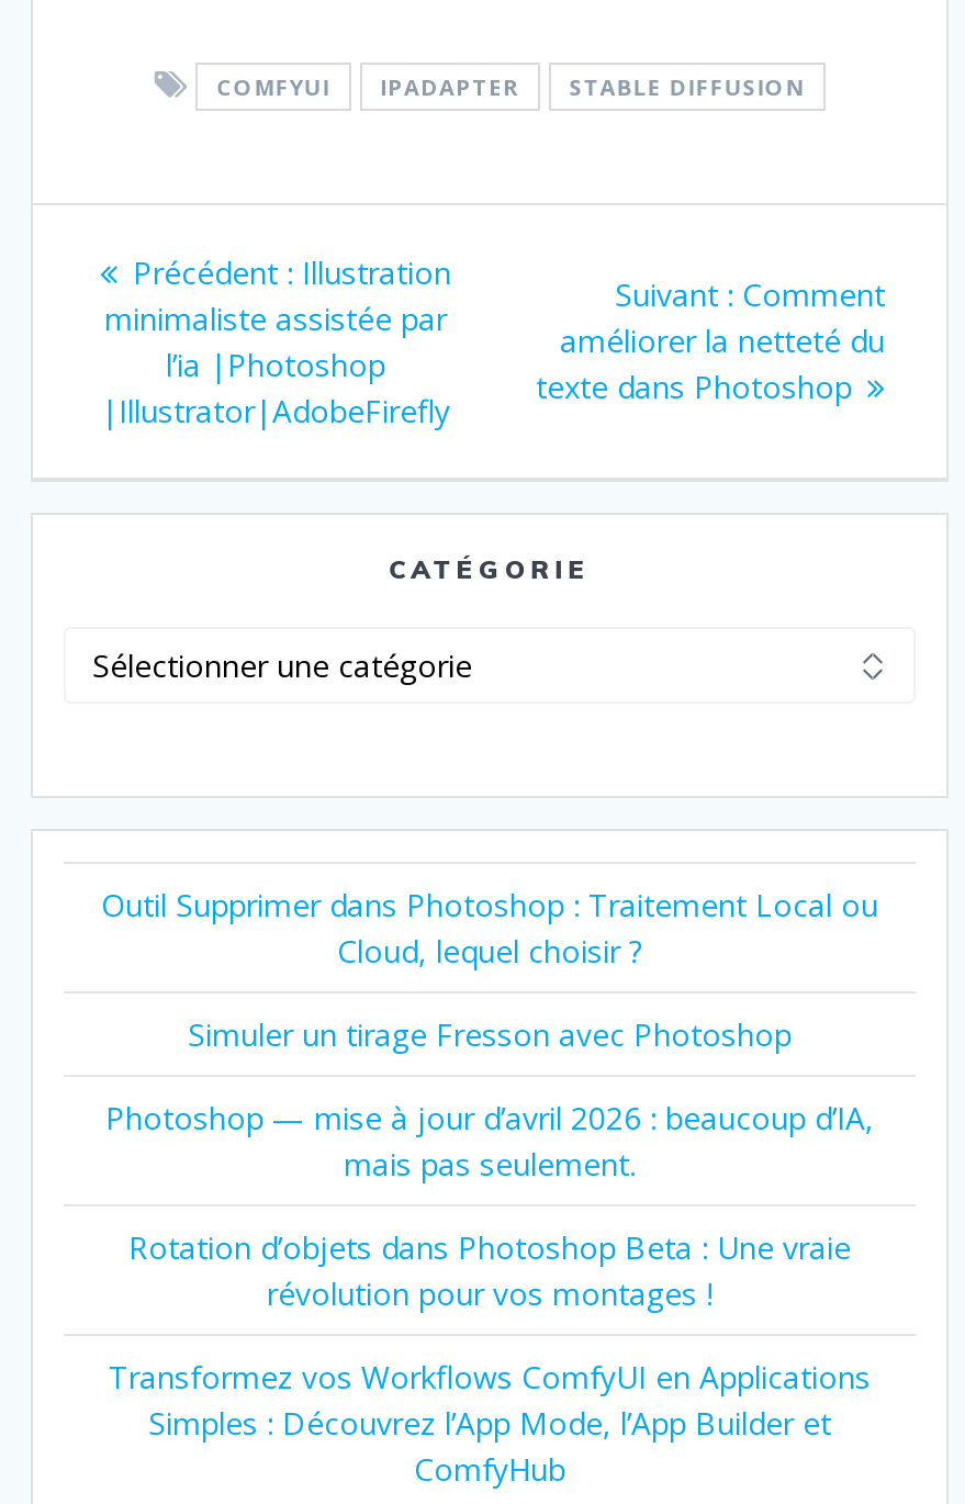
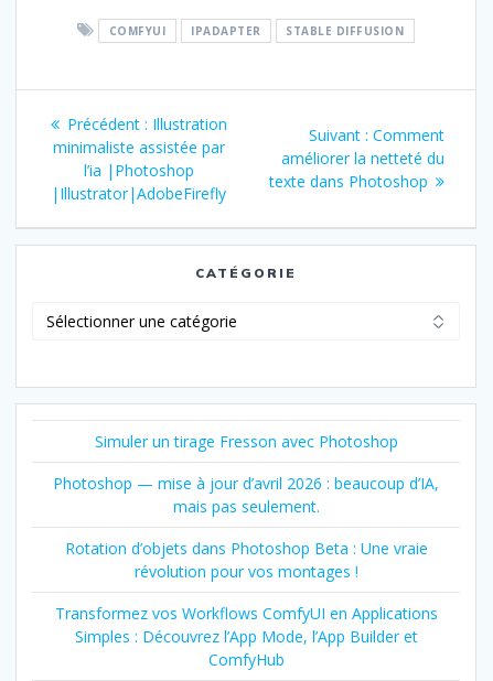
- Outil Supprimer dans Photoshop : Traitement Local ou
- Cloud, lequel choisir ?
